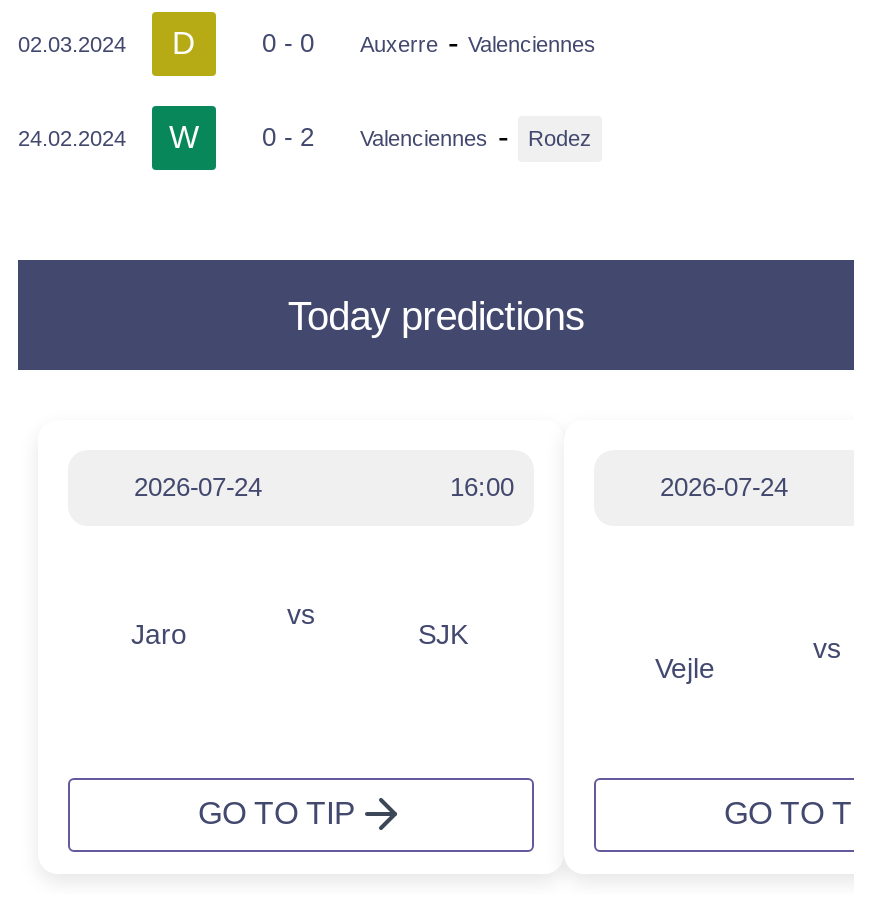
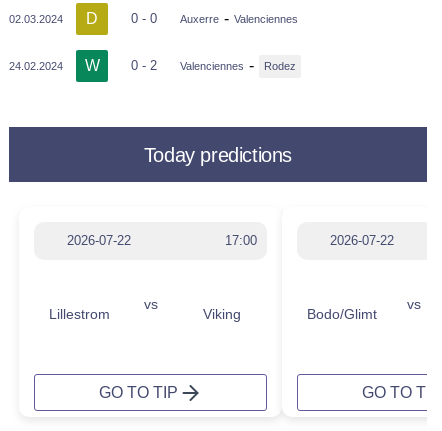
- 2026-07-24
- 16:00
+ 2026-07-22
+ 17:00

- 2026-07-24
+ 2026-07-22

- Jaro
+ Lillestrom

- SJK
+ Viking

- Vejle
+ Bodo/Glimt
